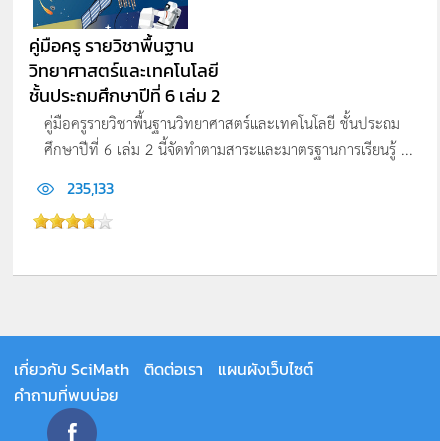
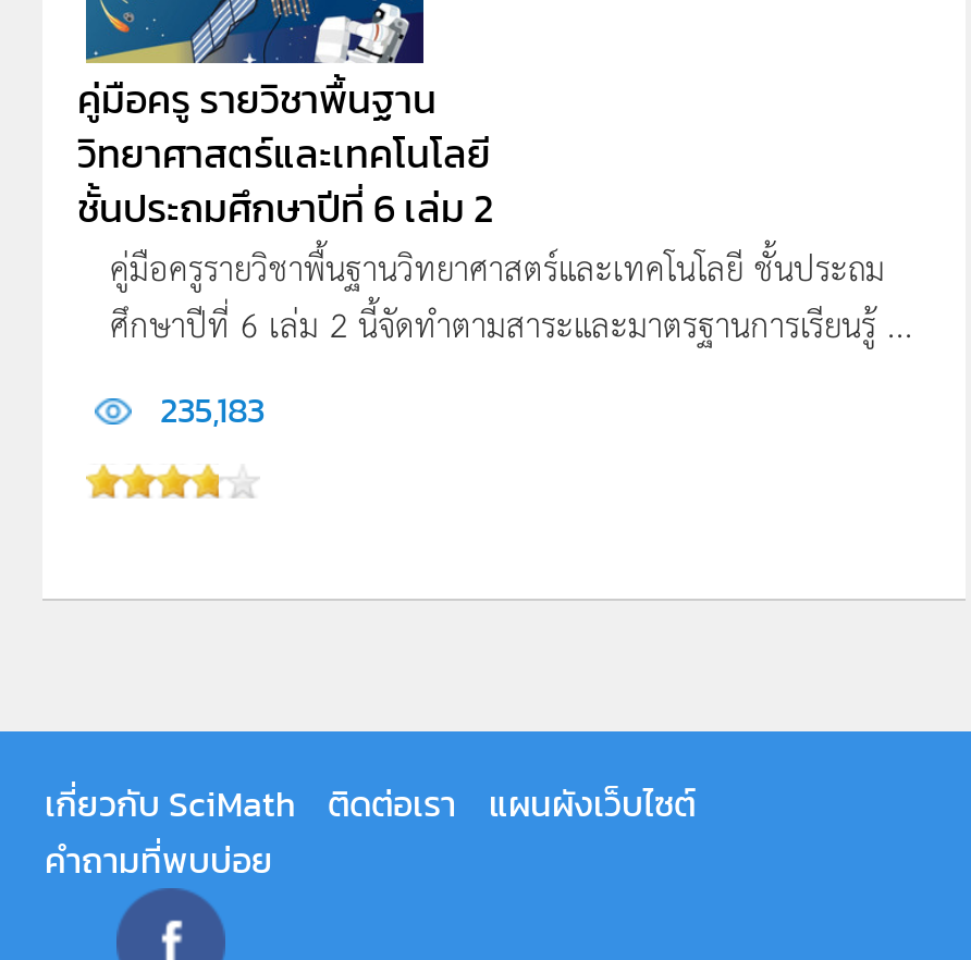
- 235,133
+ 235,183
